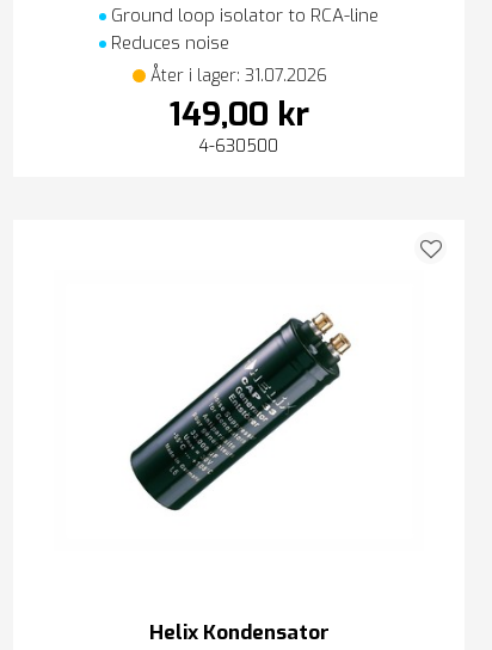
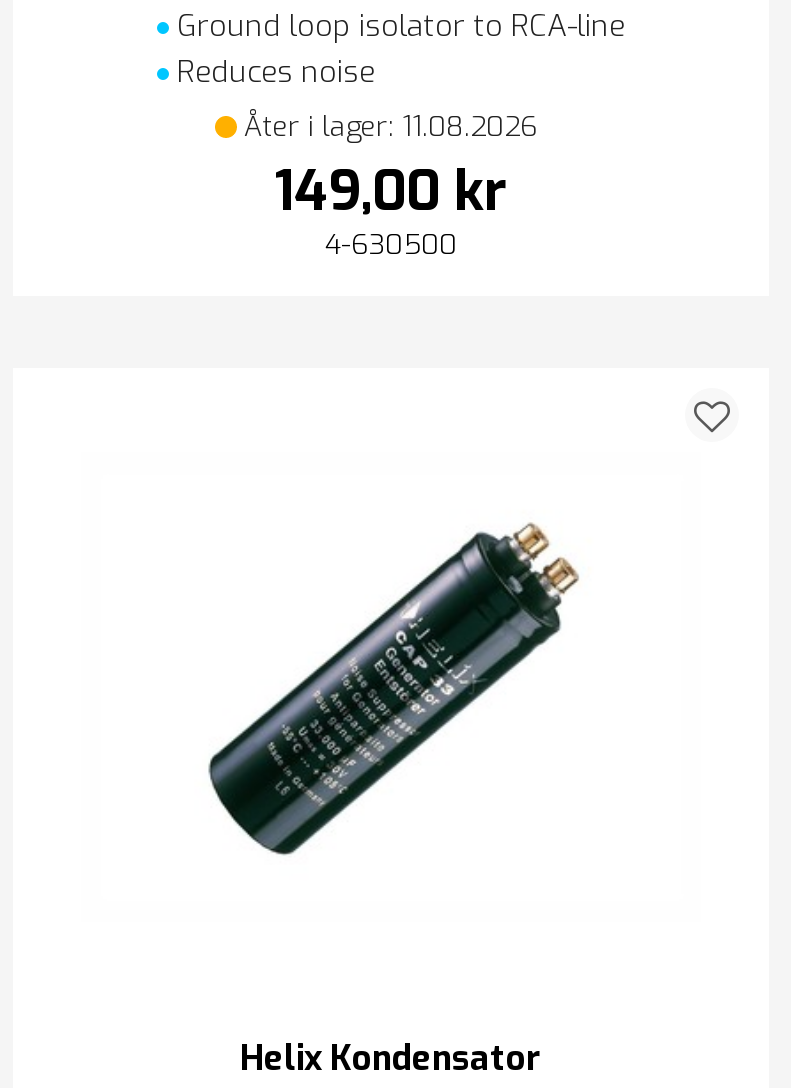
- Åter i lager: 31.07.2026
+ Åter i lager: 11.08.2026
